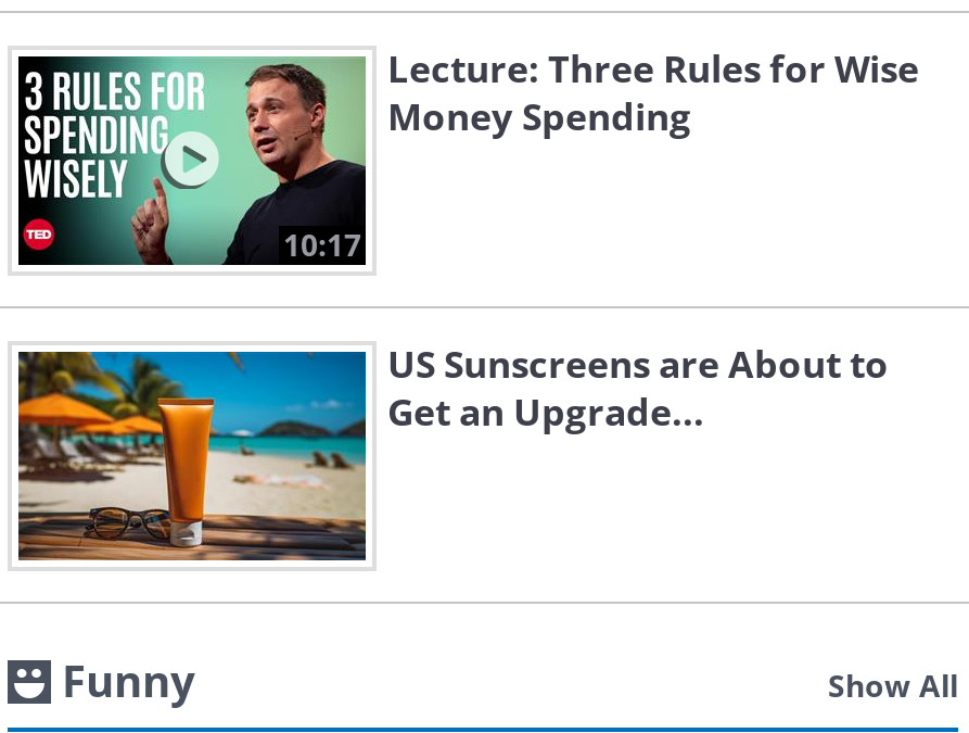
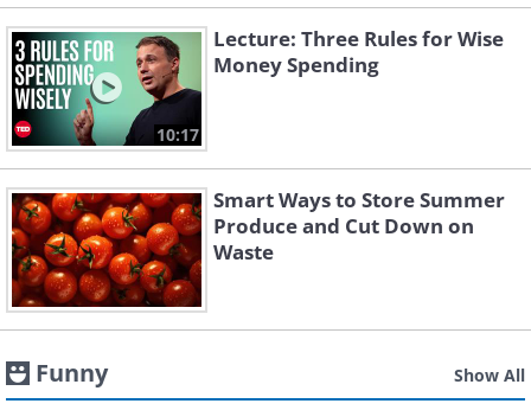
- [image]
- US Sunscreens are About to
- Get an Upgrade...
+ [image]
+ Smart Ways to Store Summer
+ Produce and Cut Down on
+ Waste
